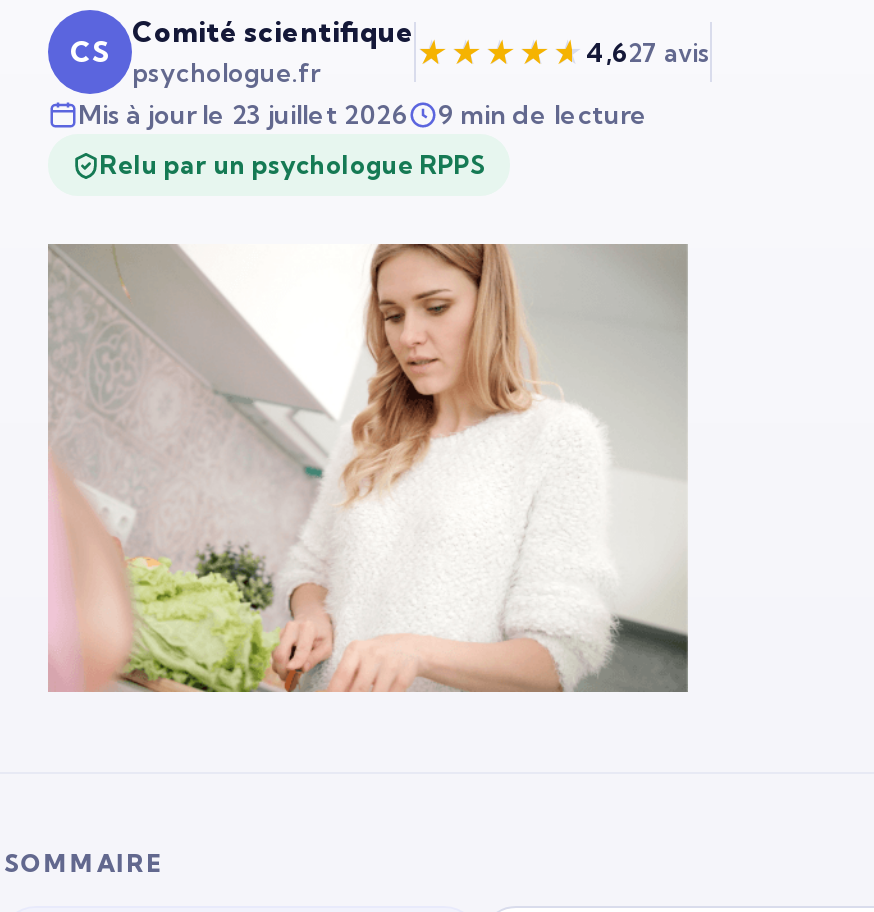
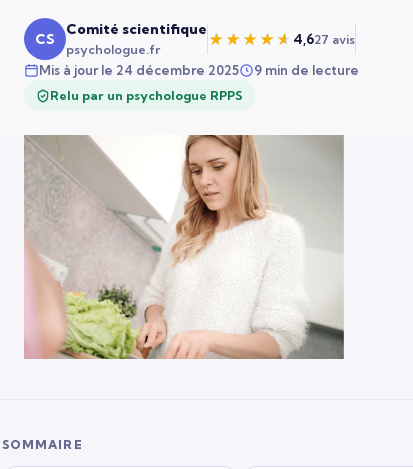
- Mis à jour le 23 juillet 2026
+ Mis à jour le 24 décembre 2025
